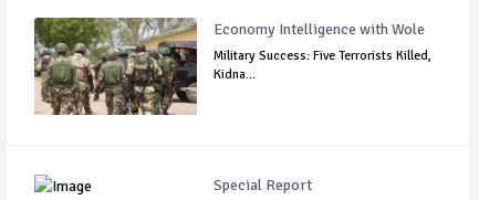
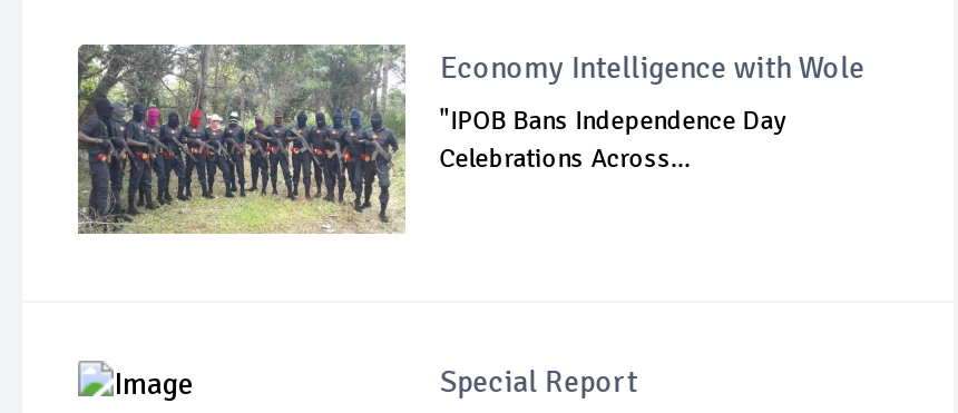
- [image]
- Military Success: Five Terrorists Killed,
- Kidna...
+ [image]
+ "IPOB Bans Independence Day
+ Celebrations Across...
